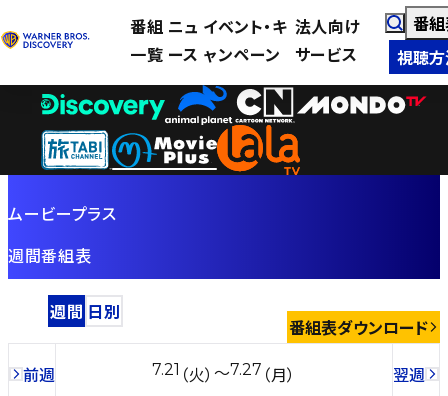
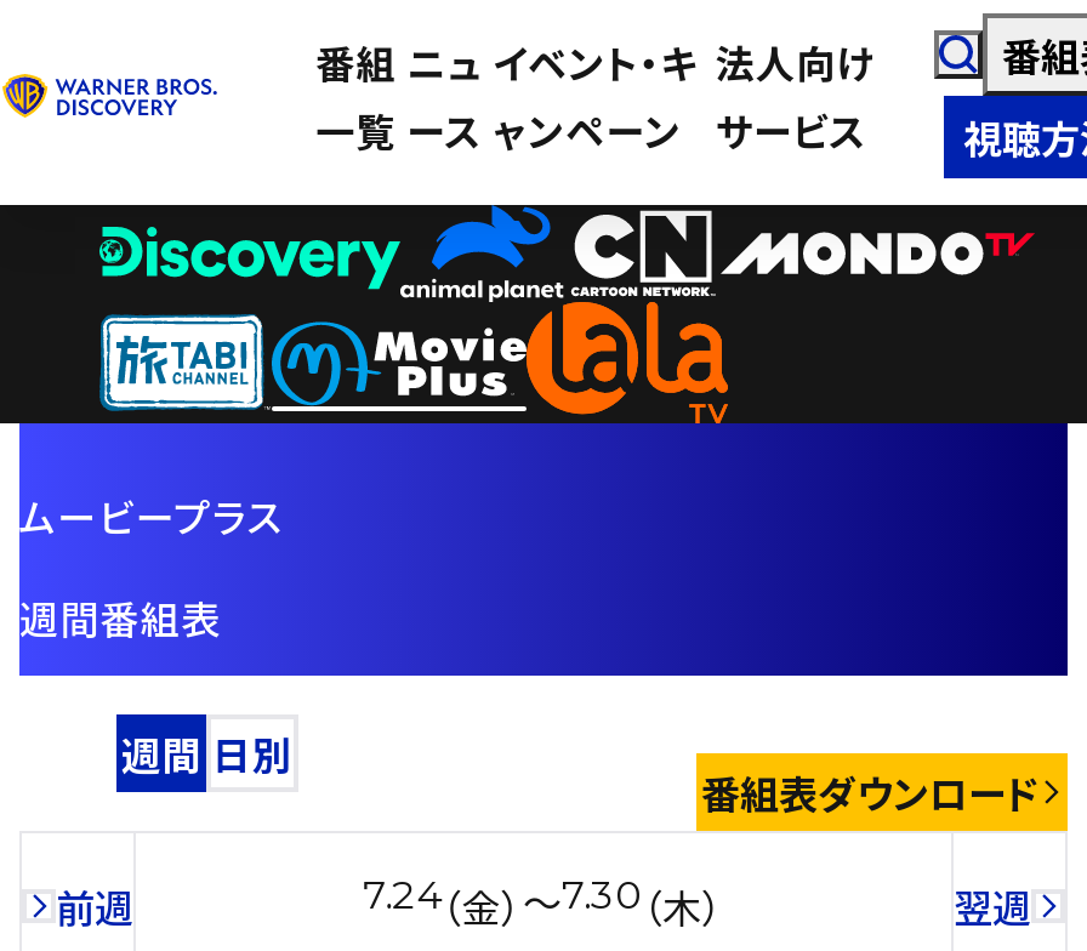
- 7.21（火）〜7.27（月）
+ 7.24（金）〜7.30（木）
